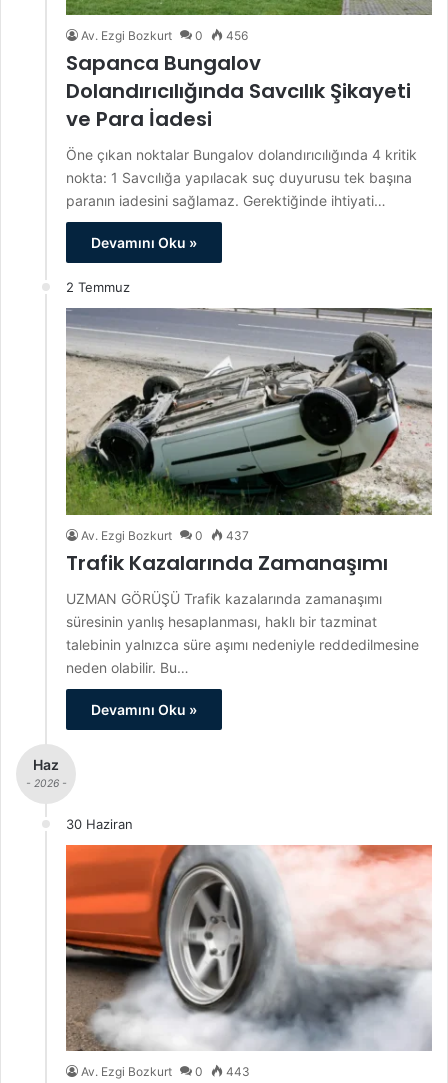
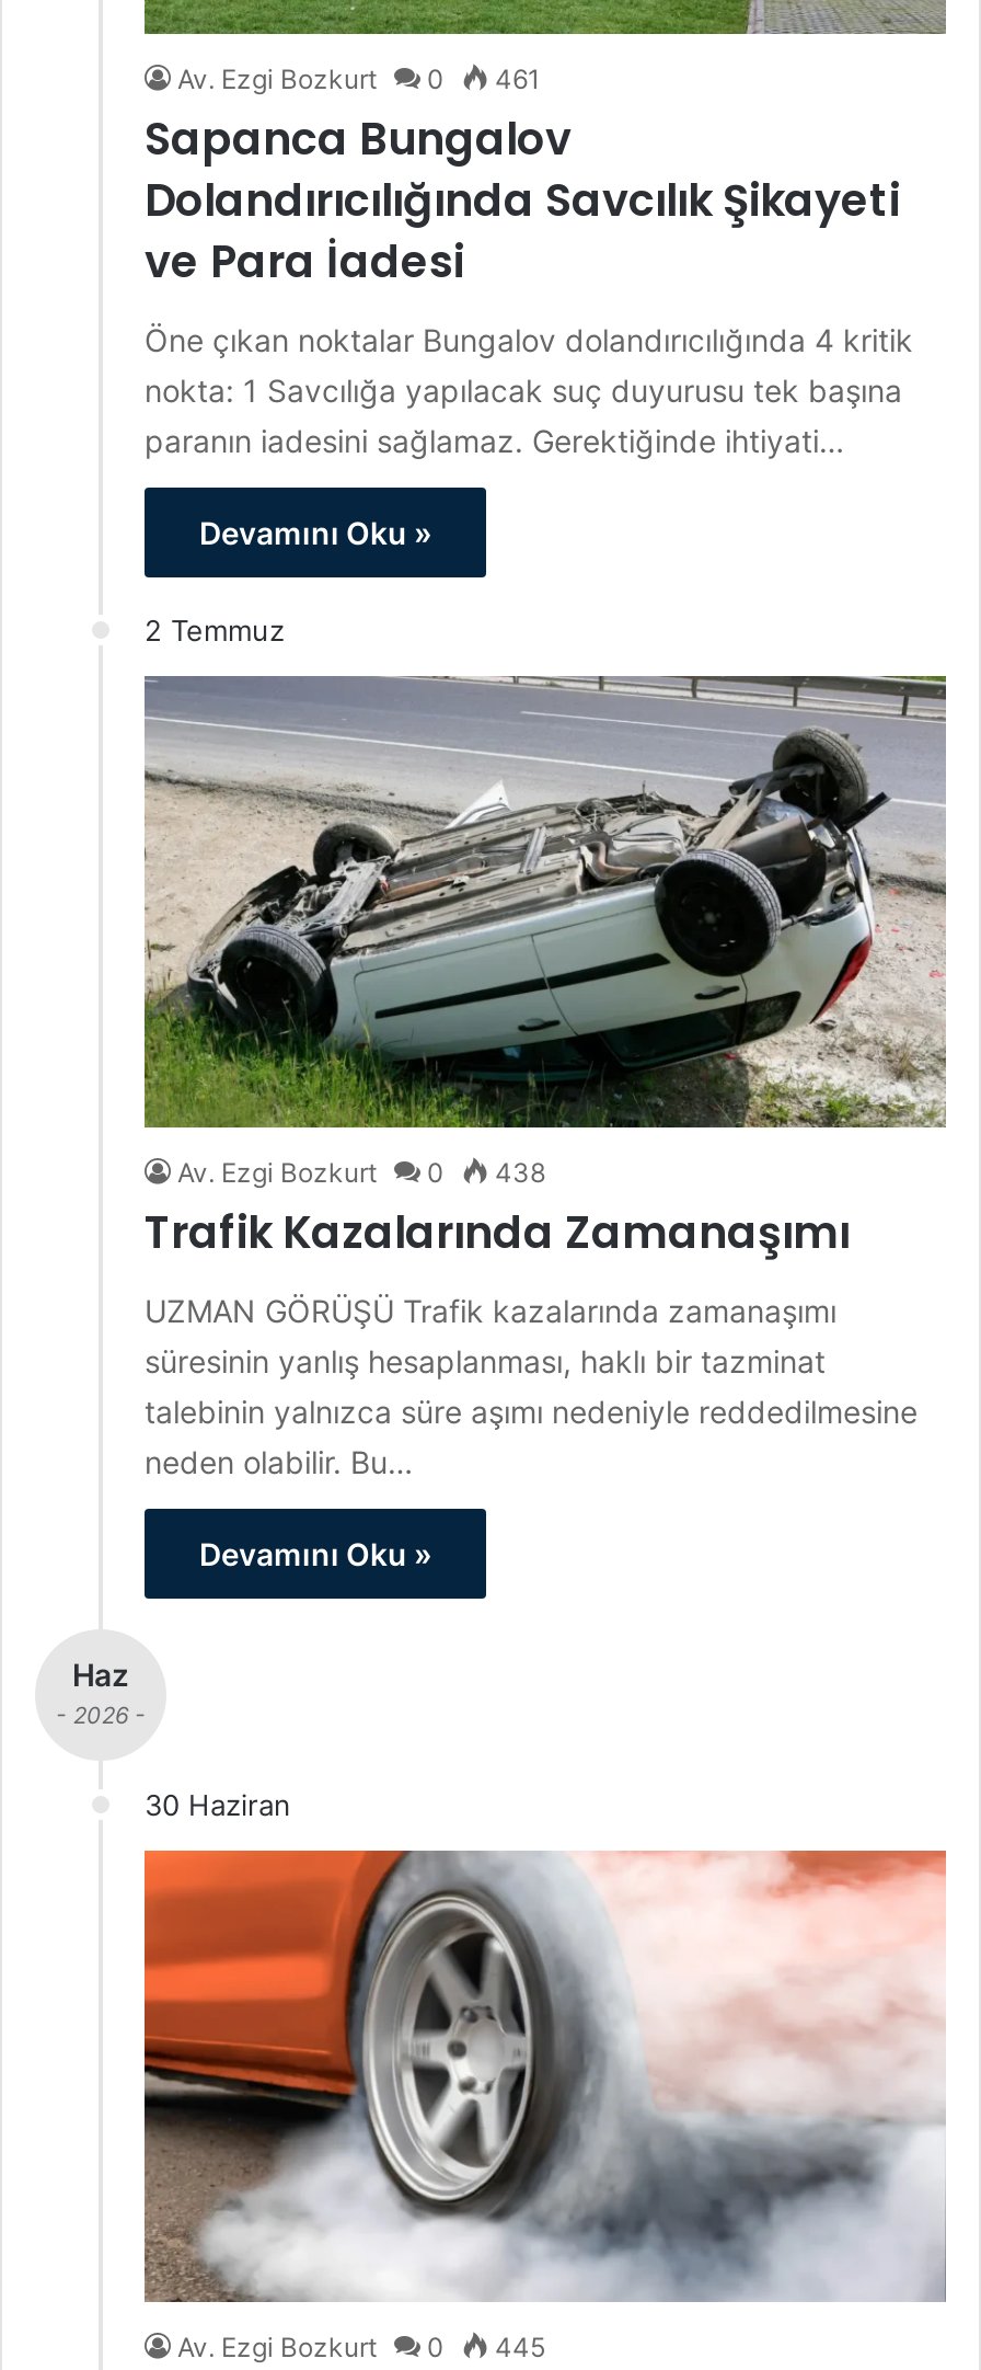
- Av. Ezgi Bozkurt 0 456
+ Av. Ezgi Bozkurt 0 461

- Av. Ezgi Bozkurt 0 437
+ Av. Ezgi Bozkurt 0 438

- Av. Ezgi Bozkurt 0 443
+ Av. Ezgi Bozkurt 0 445
